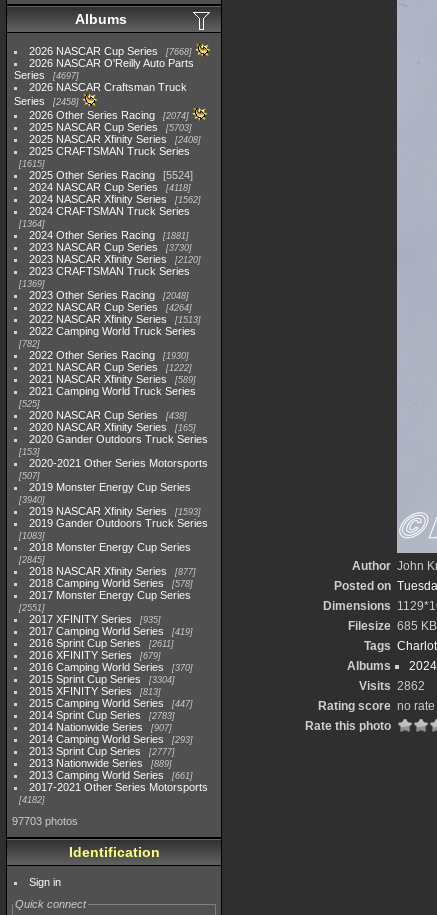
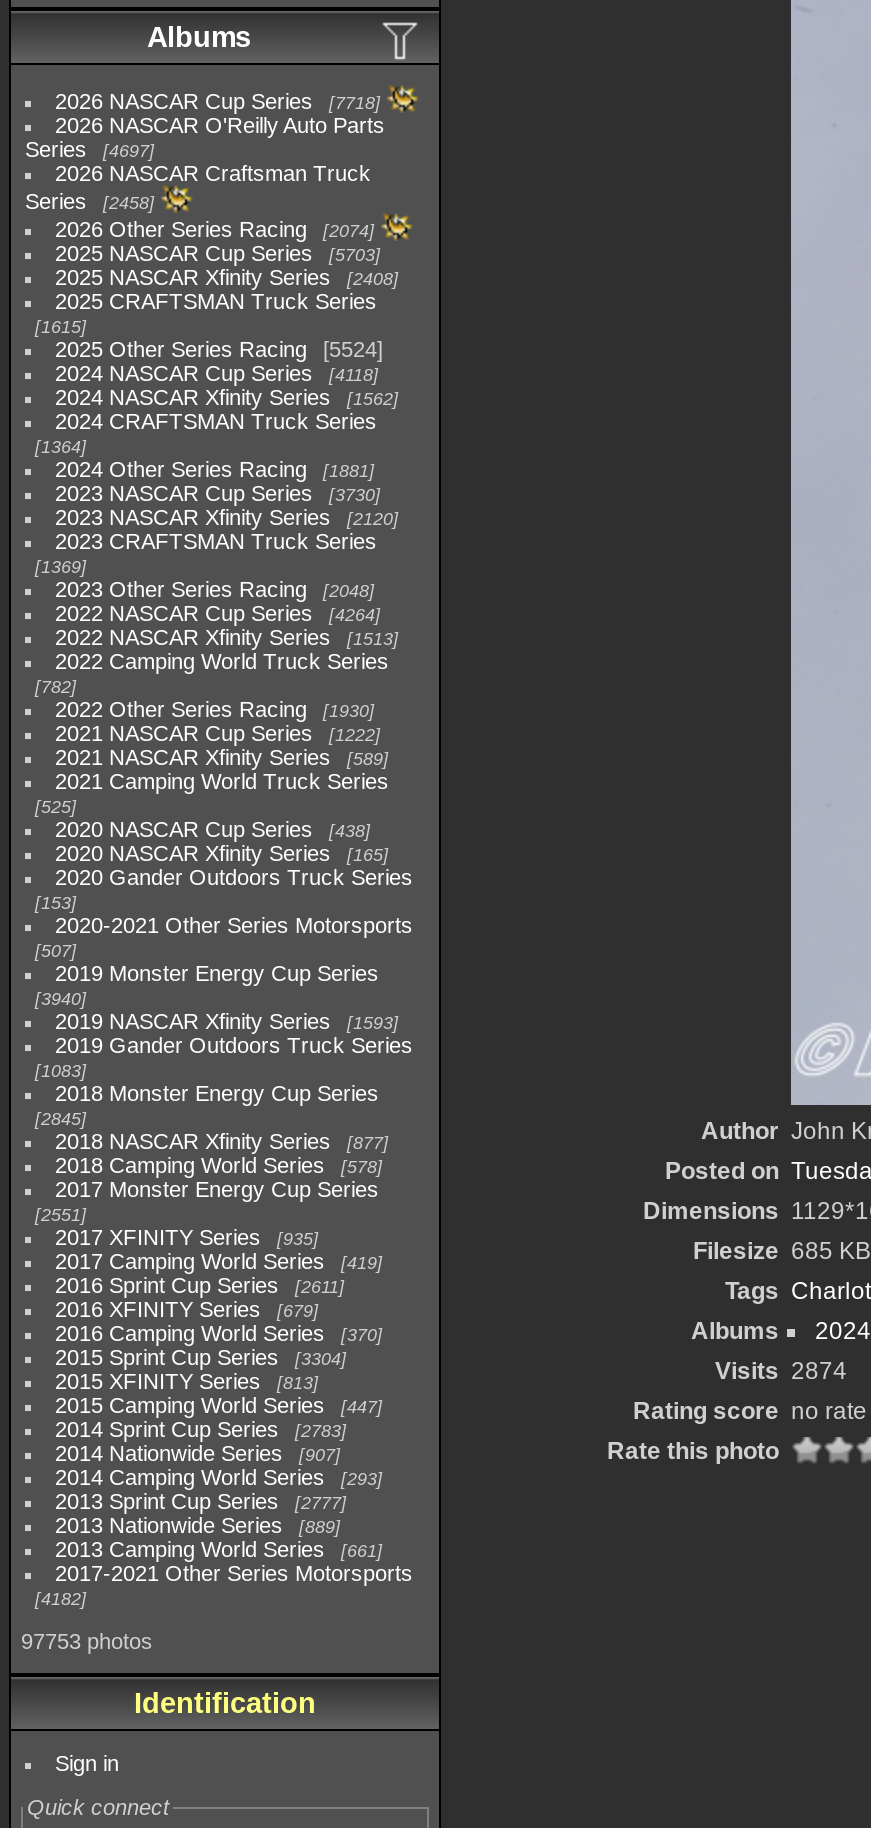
- 2026 NASCAR Cup Series 7668
+ 2026 NASCAR Cup Series 7718

- Visits 2862
+ Visits 2874

- 97703 photos
+ 97753 photos
